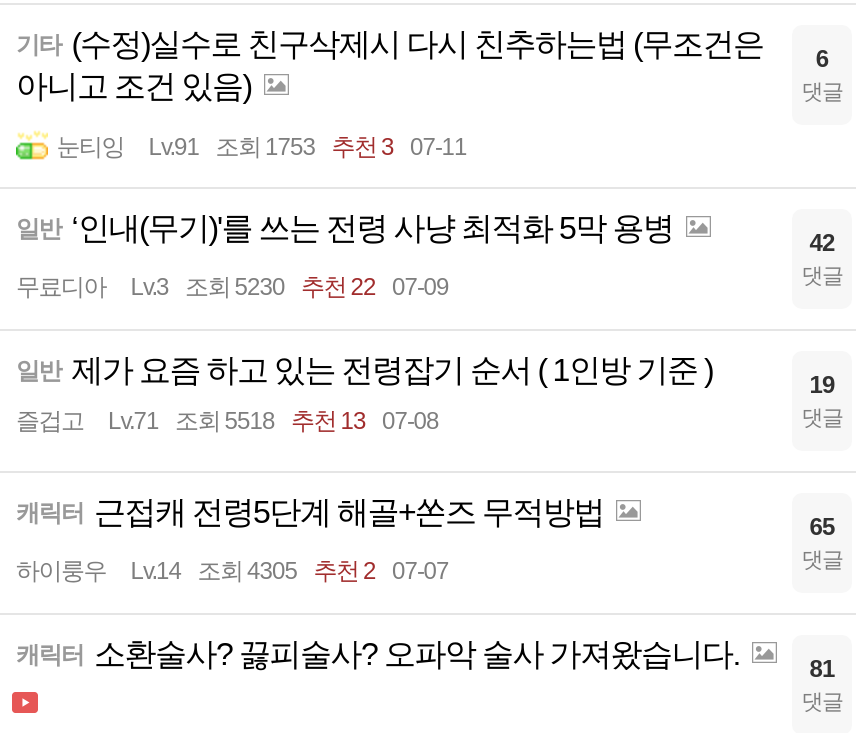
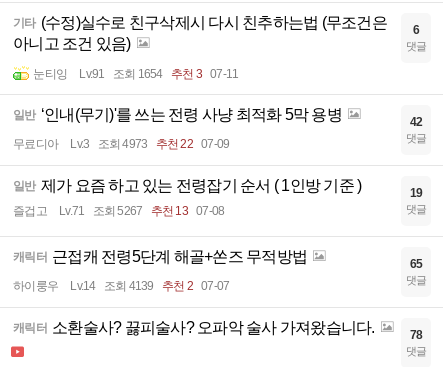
- 눈티잉 Lv.91 조회 1753 추천 3 07-11
+ 눈티잉 Lv.91 조회 1654 추천 3 07-11

- 무료디아 Lv.3 조회 5230 추천 22 07-09
+ 무료디아 Lv.3 조회 4973 추천 22 07-09

- 즐겁고 Lv.71 조회 5518 추천 13 07-08
+ 즐겁고 Lv.71 조회 5267 추천 13 07-08

- Lv.14 조회 4305 추천 2 07-07
+ Lv.14 조회 4139 추천 2 07-07

- 81
+ 78
